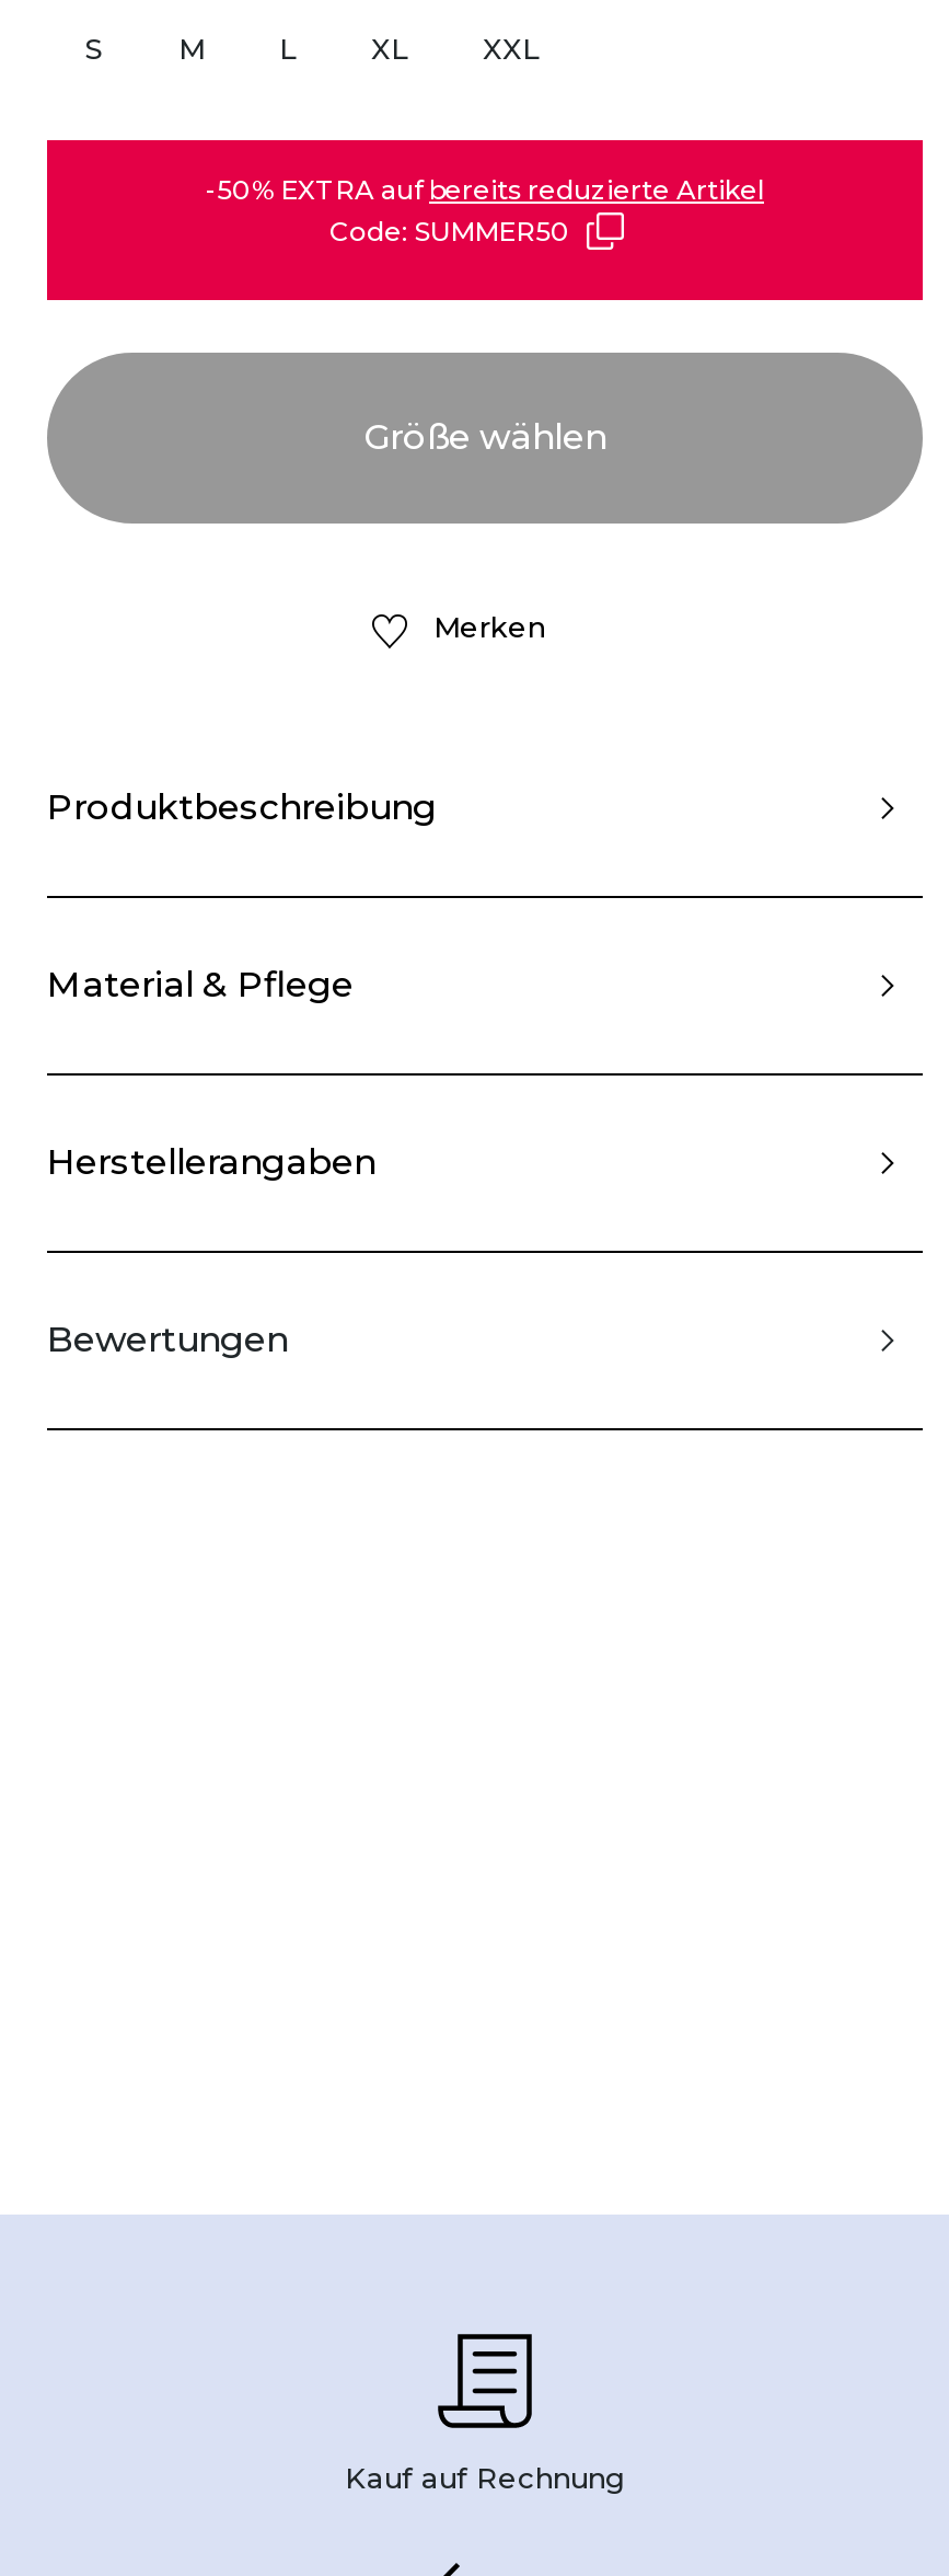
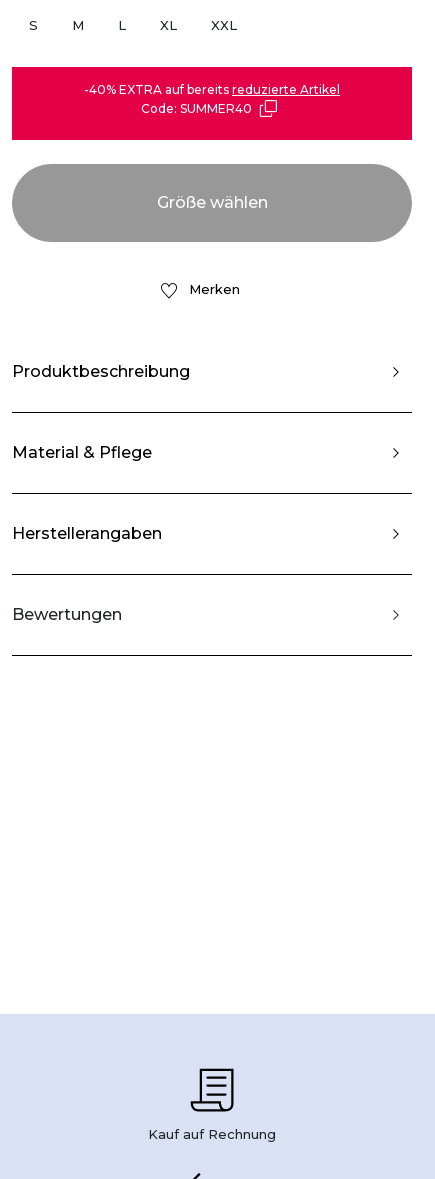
- -50% EXTRA auf bereits reduzierte Artikel
+ -40% EXTRA auf bereits reduzierte Artikel

- Code: SUMMER50
+ Code: SUMMER40
